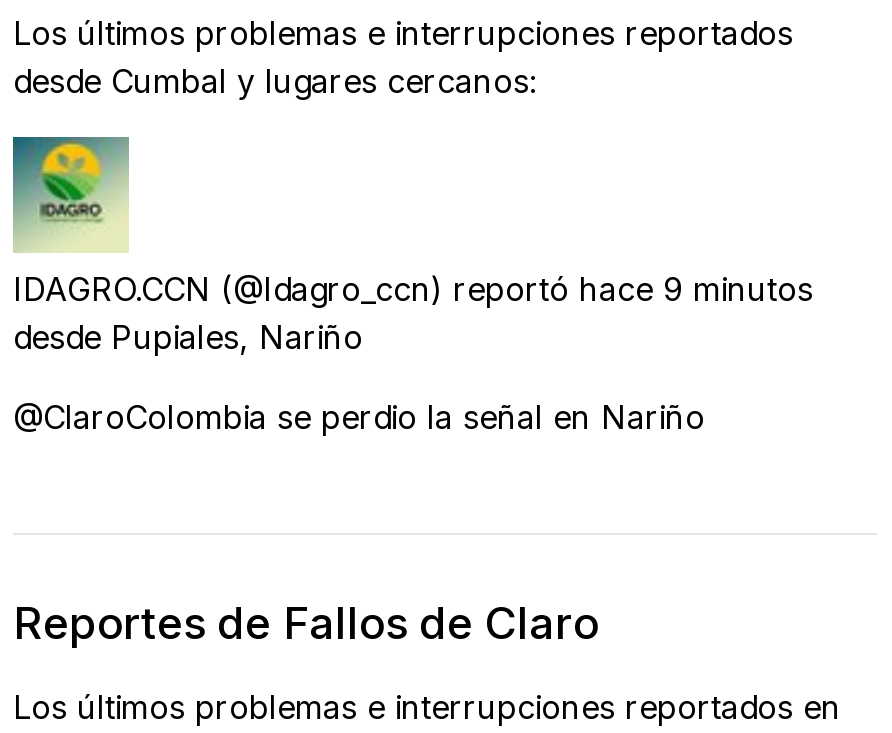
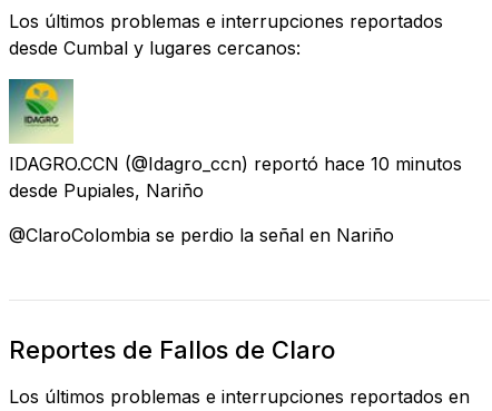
- IDAGRO.CCN (@Idagro_ccn) reportó hace 9 minutos
+ IDAGRO.CCN (@Idagro_ccn) reportó hace 10 minutos
